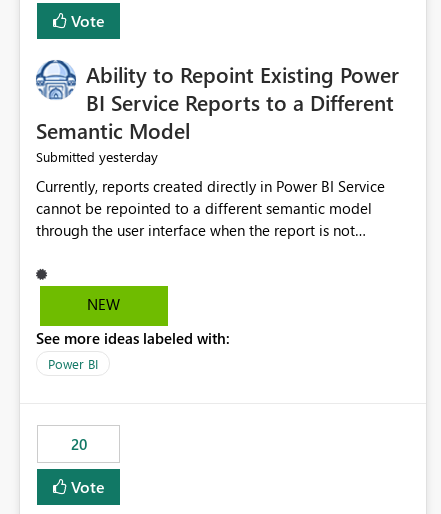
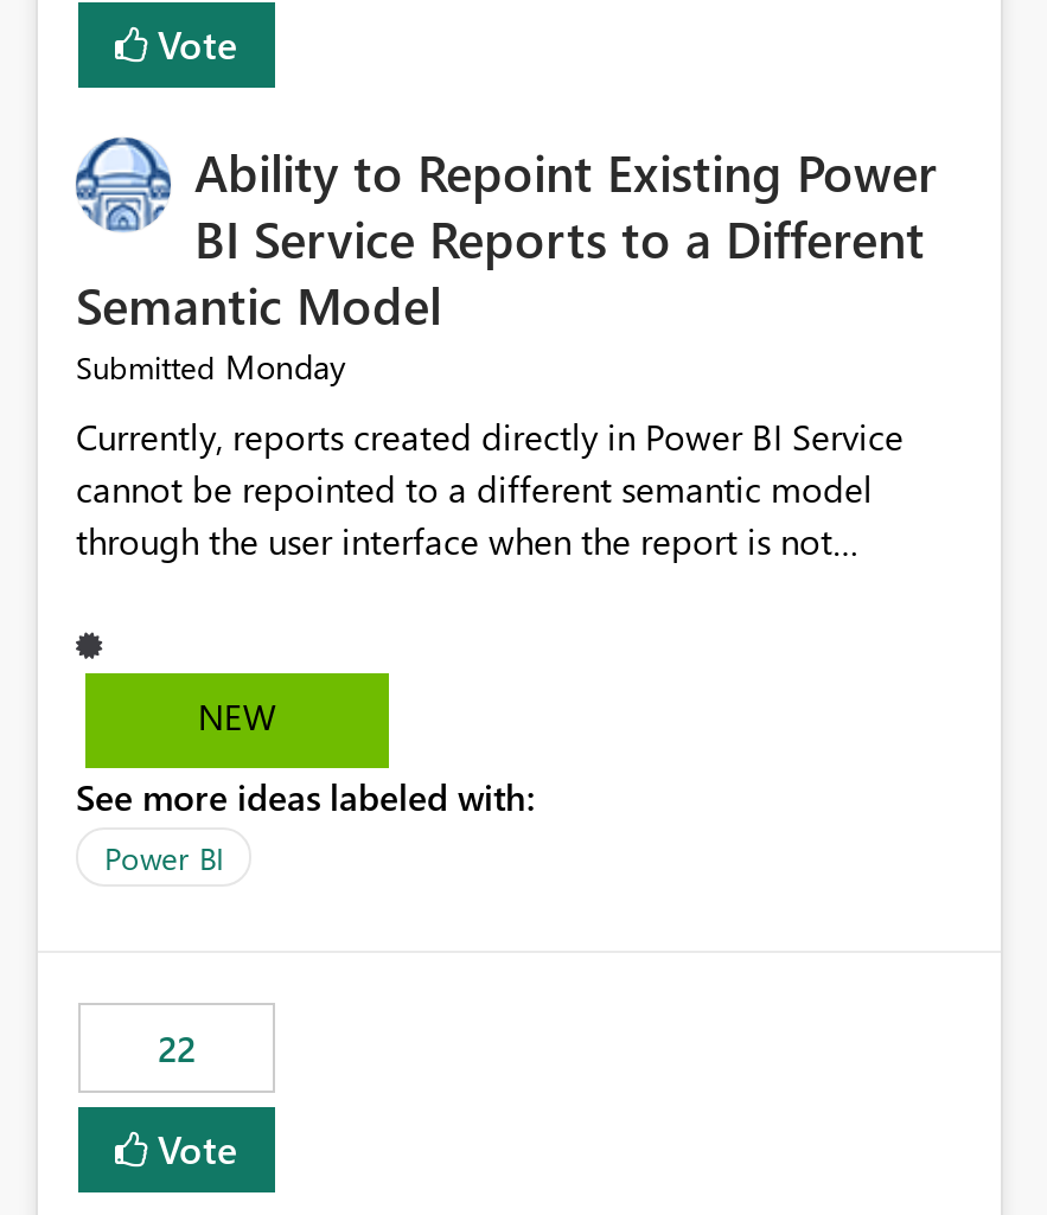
- Submitted yesterday
+ Submitted Monday

- 20
+ 22
